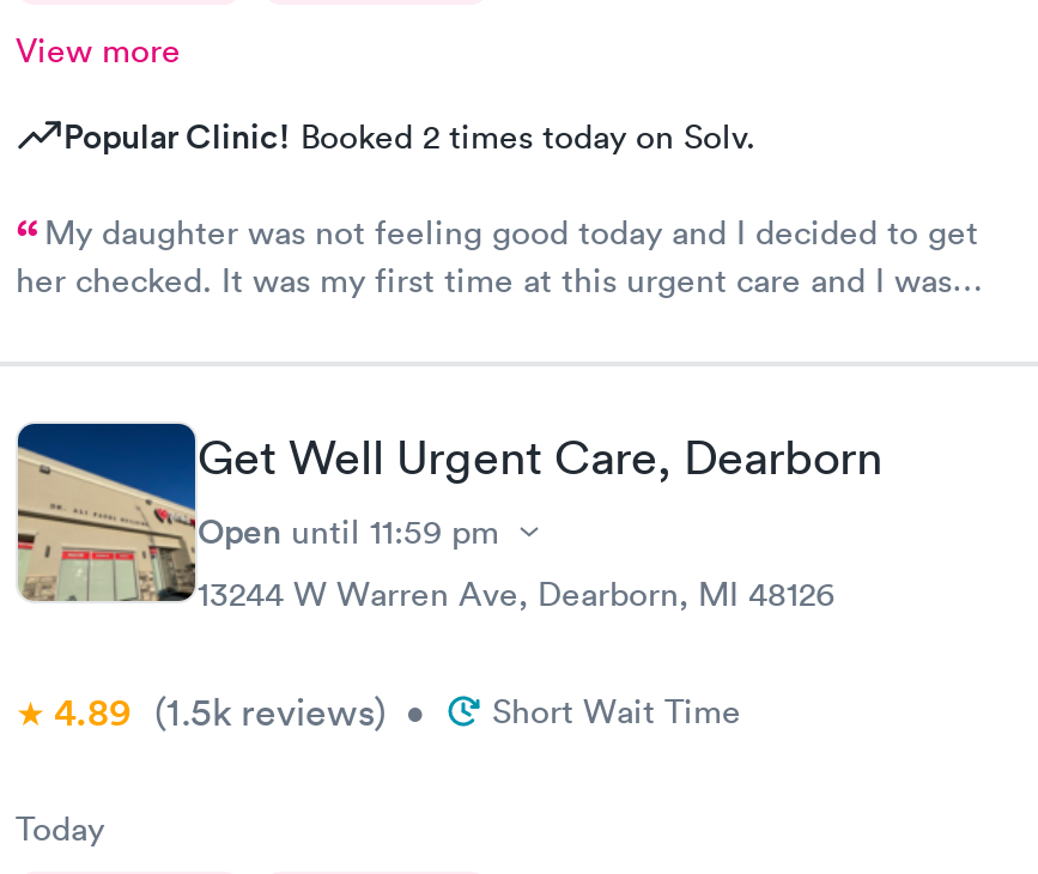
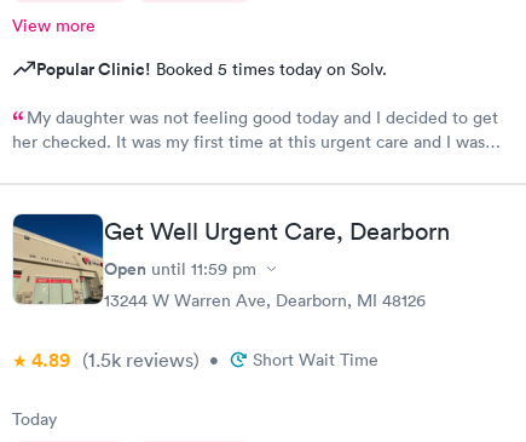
- Popular Clinic! Booked 2 times today on Solv.
+ Popular Clinic! Booked 5 times today on Solv.
